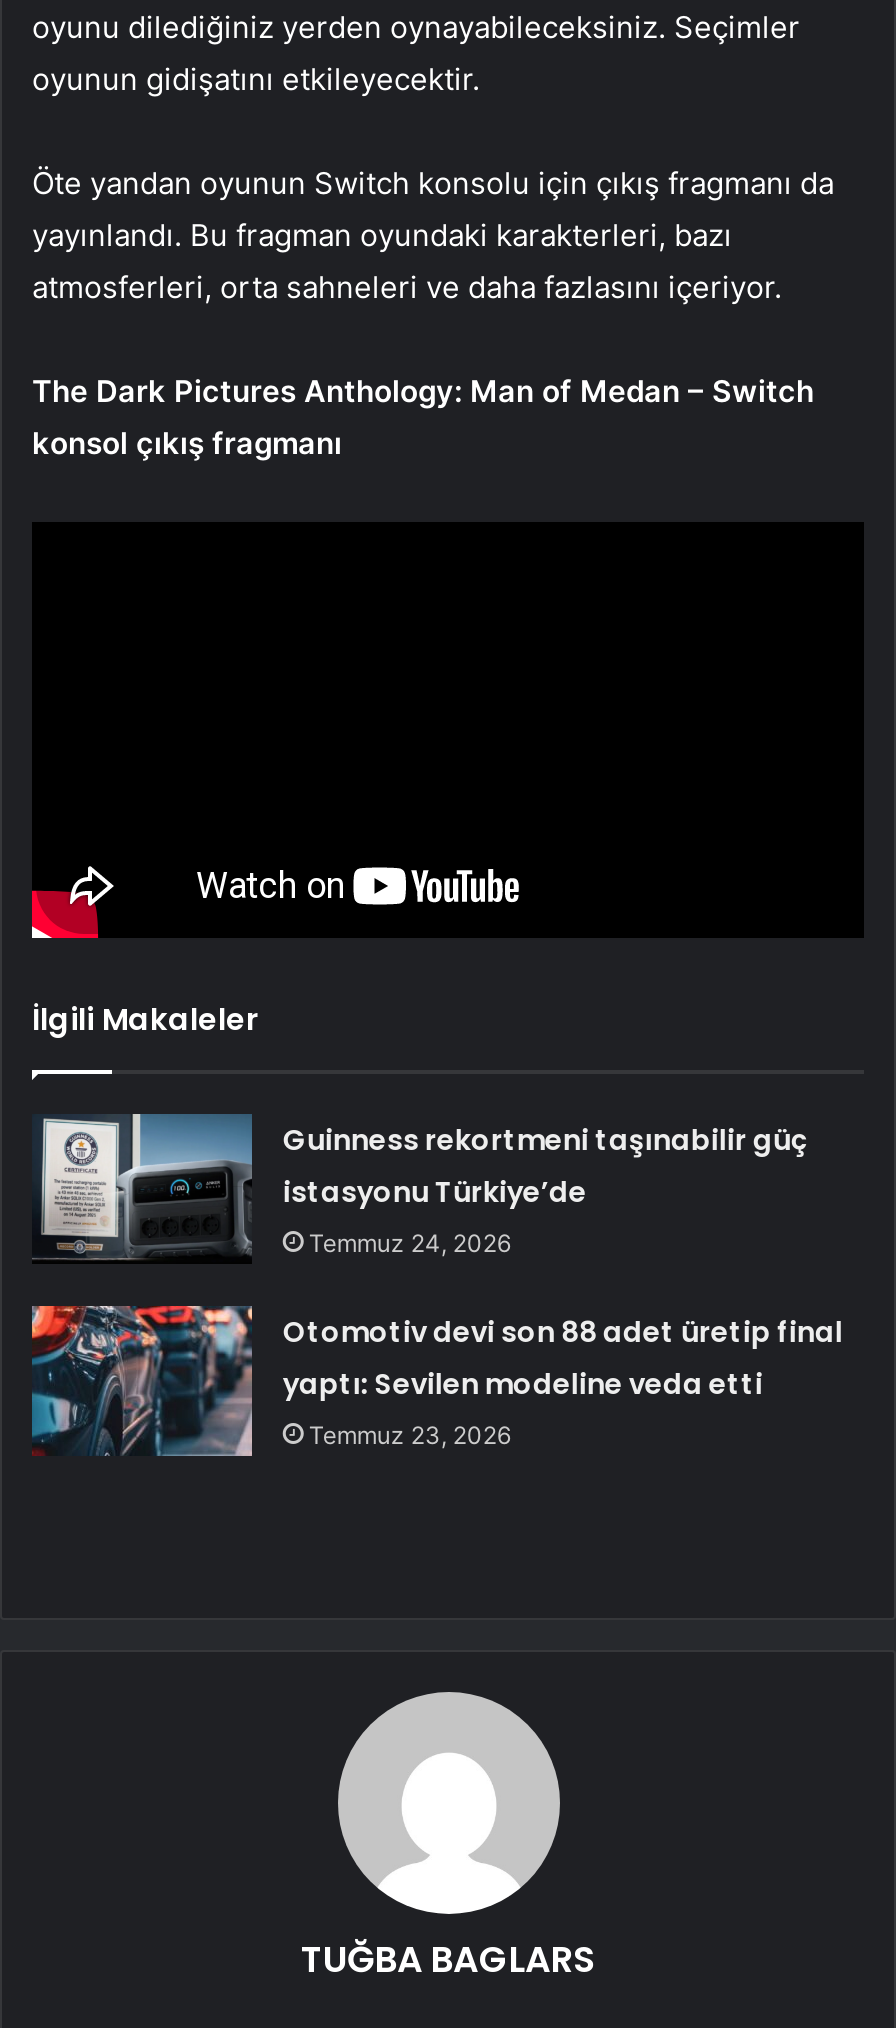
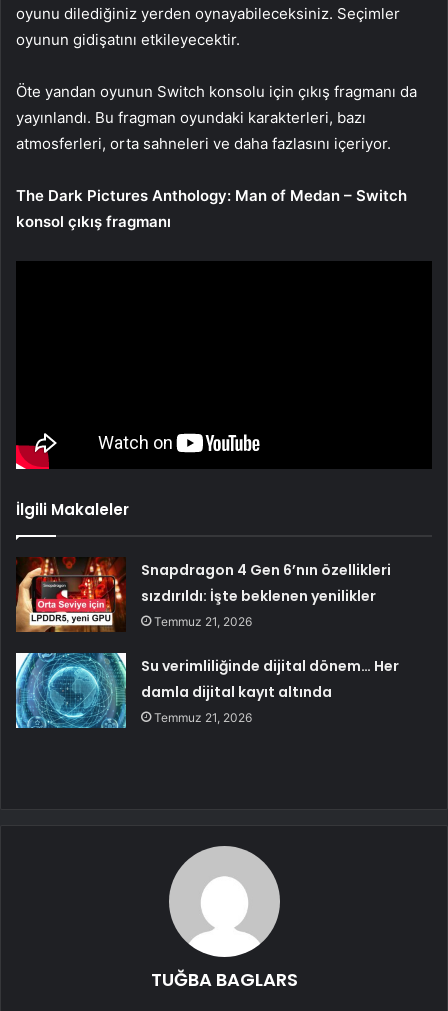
- [image]
- Guinness rekortmeni taşınabilir güç
- istasyonu Türkiye’de
- Temmuz 24, 2026
+ [image]
+ Snapdragon 4 Gen 6’nın özellikleri
+ sızdırıldı: İşte beklenen yenilikler
+ Temmuz 21, 2026

- [image]
- Otomotiv devi son 88 adet üretip final
- yaptı: Sevilen modeline veda etti
- Temmuz 23, 2026
+ [image]
+ Su verimliliğinde dijital dönem… Her
+ damla dijital kayıt altında
+ Temmuz 21, 2026
